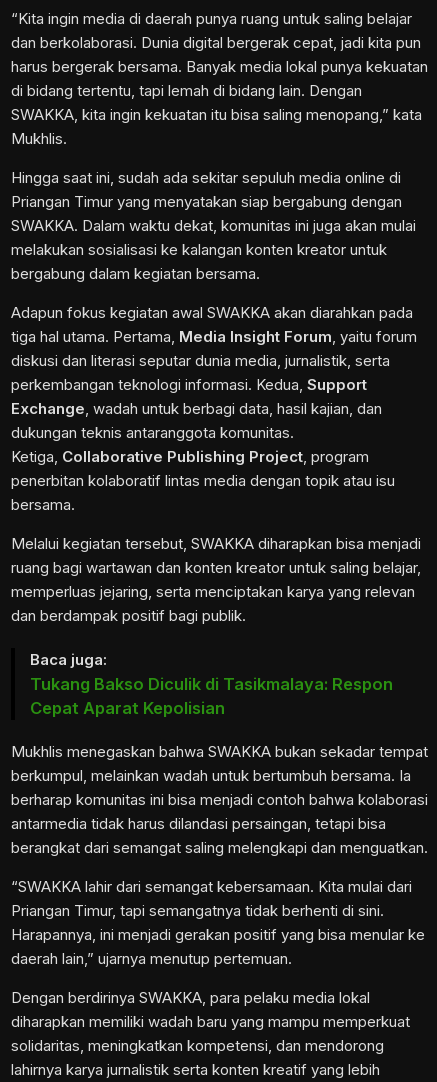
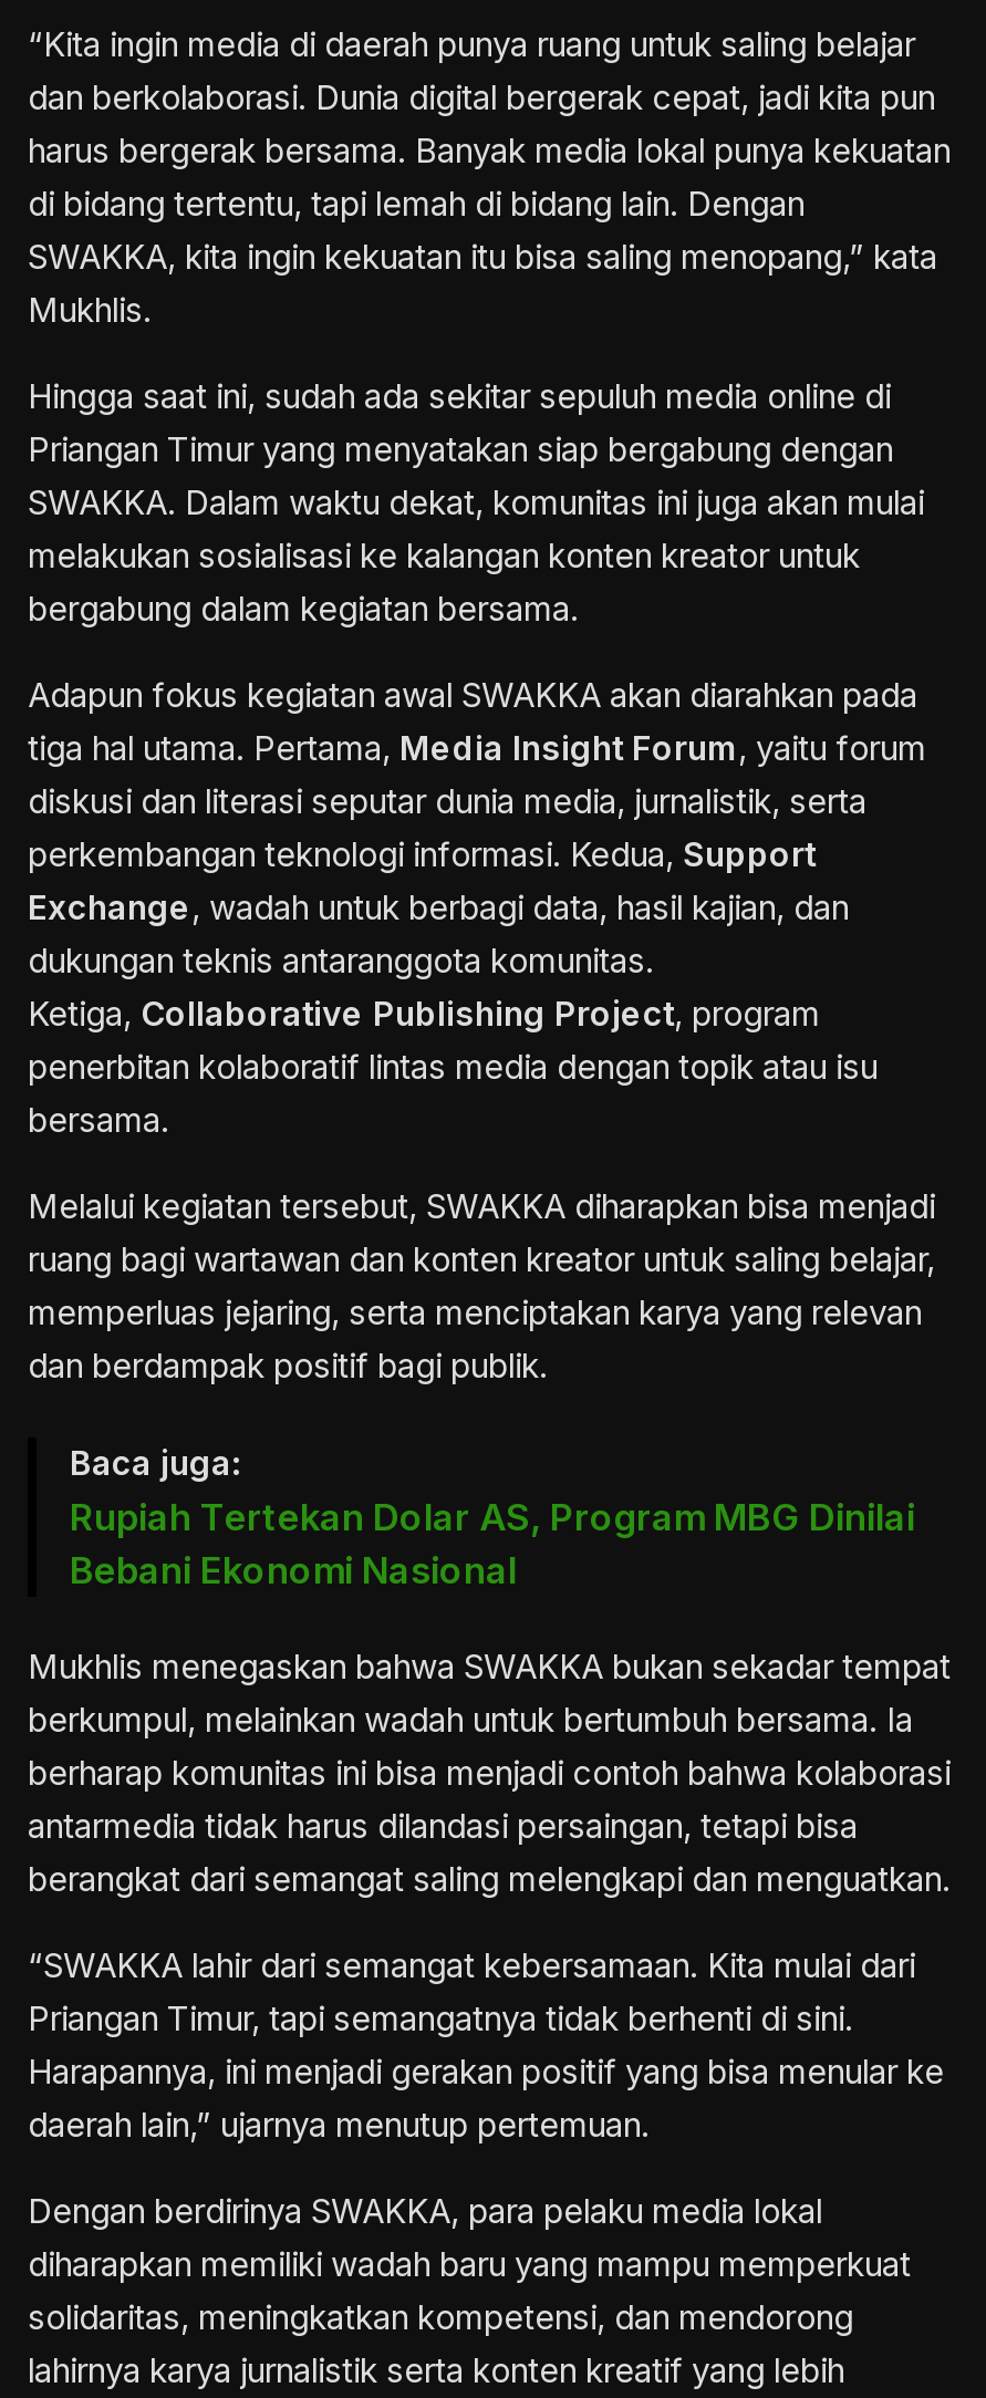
- Tukang Bakso Diculik di Tasikmalaya: Respon
- Cepat Aparat Kepolisian
+ Rupiah Tertekan Dolar AS, Program MBG Dinilai
+ Bebani Ekonomi Nasional
